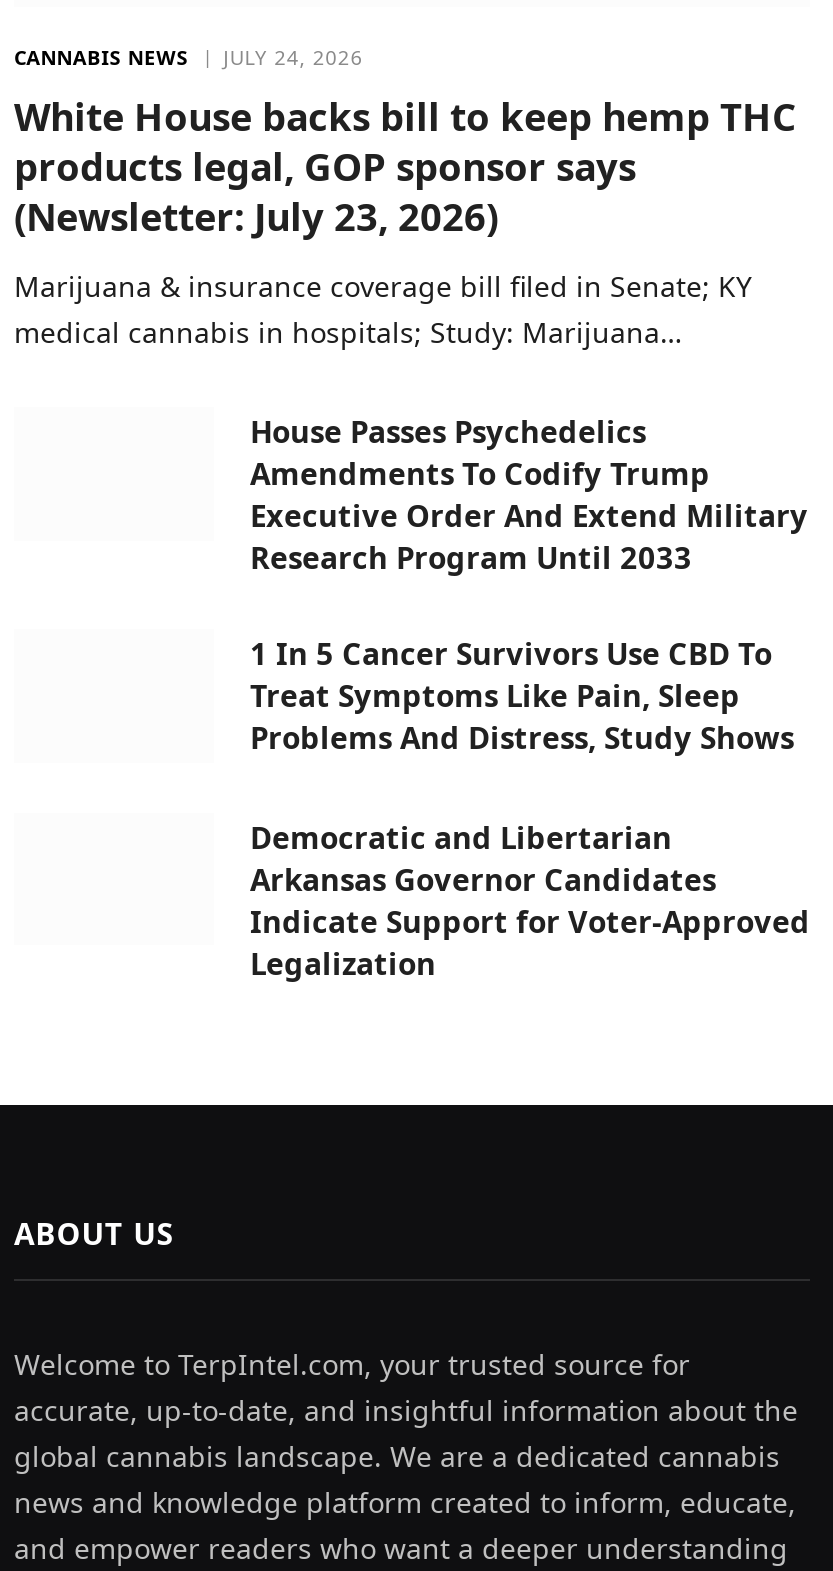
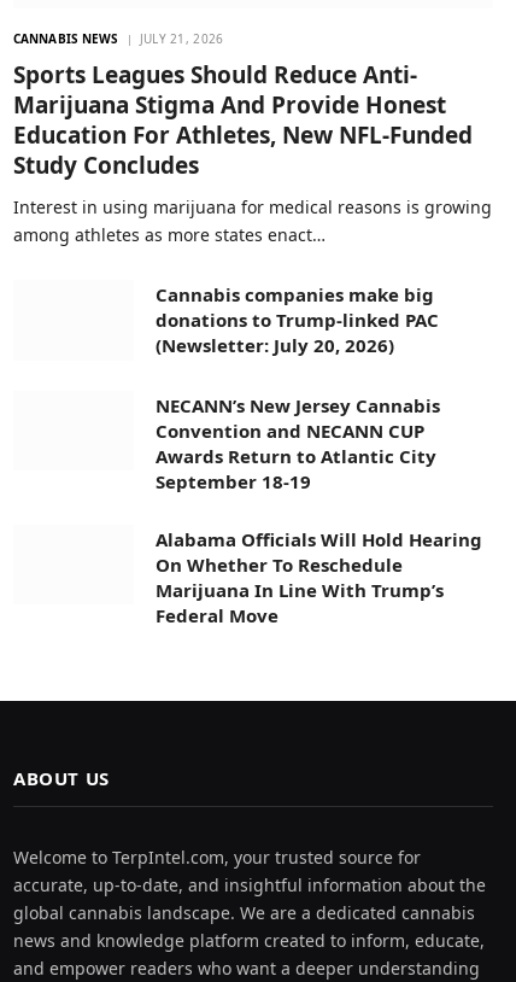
- JULY 24, 2026
- White House backs bill to keep hemp THC
- products legal, GOP sponsor says
- (Newsletter: July 23, 2026)
+ JULY 21, 2026
+ Sports Leagues Should Reduce Anti-
+ Marijuana Stigma And Provide Honest
+ Education For Athletes, New NFL-Funded
+ Study Concludes

- Marijuana & insurance coverage bill filed in Senate; KY
- medical cannabis in hospitals; Study: Marijuana…
+ Interest in using marijuana for medical reasons is growing
+ among athletes as more states enact…

- House Passes Psychedelics
- Amendments To Codify Trump
- Executive Order And Extend Military
- Research Program Until 2033
+ Cannabis companies make big
+ donations to Trump-linked PAC
+ (Newsletter: July 20, 2026)

- 1 In 5 Cancer Survivors Use CBD To
- Treat Symptoms Like Pain, Sleep
- Problems And Distress, Study Shows
+ NECANN’s New Jersey Cannabis
+ Convention and NECANN CUP
+ Awards Return to Atlantic City
+ September 18-19

- Democratic and Libertarian
- Arkansas Governor Candidates
- Indicate Support for Voter-Approved
- Legalization
+ Alabama Officials Will Hold Hearing
+ On Whether To Reschedule
+ Marijuana In Line With Trump’s
+ Federal Move
